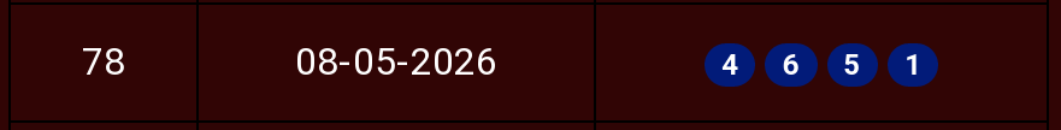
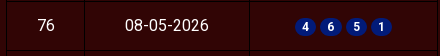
- 78
+ 76
